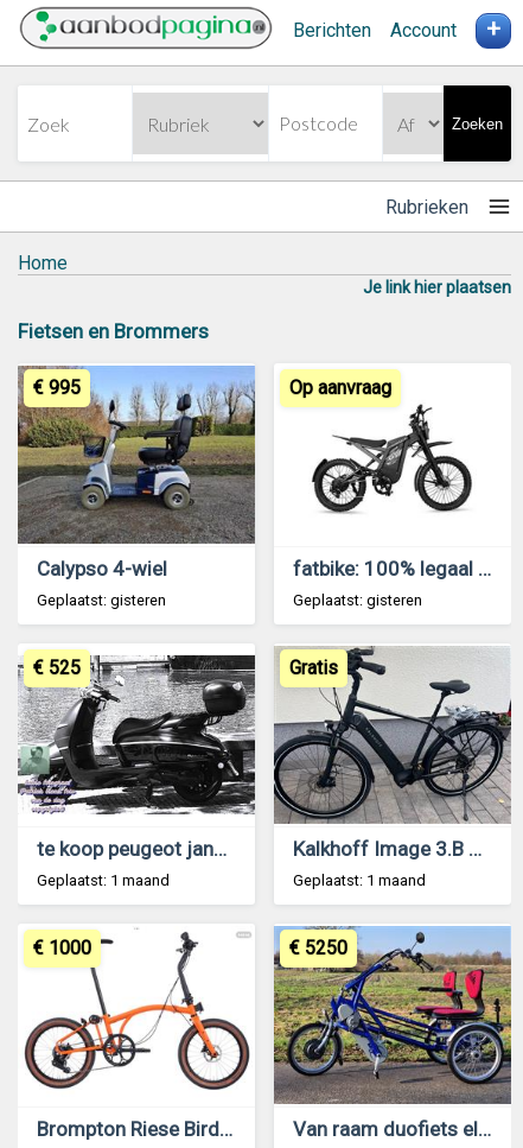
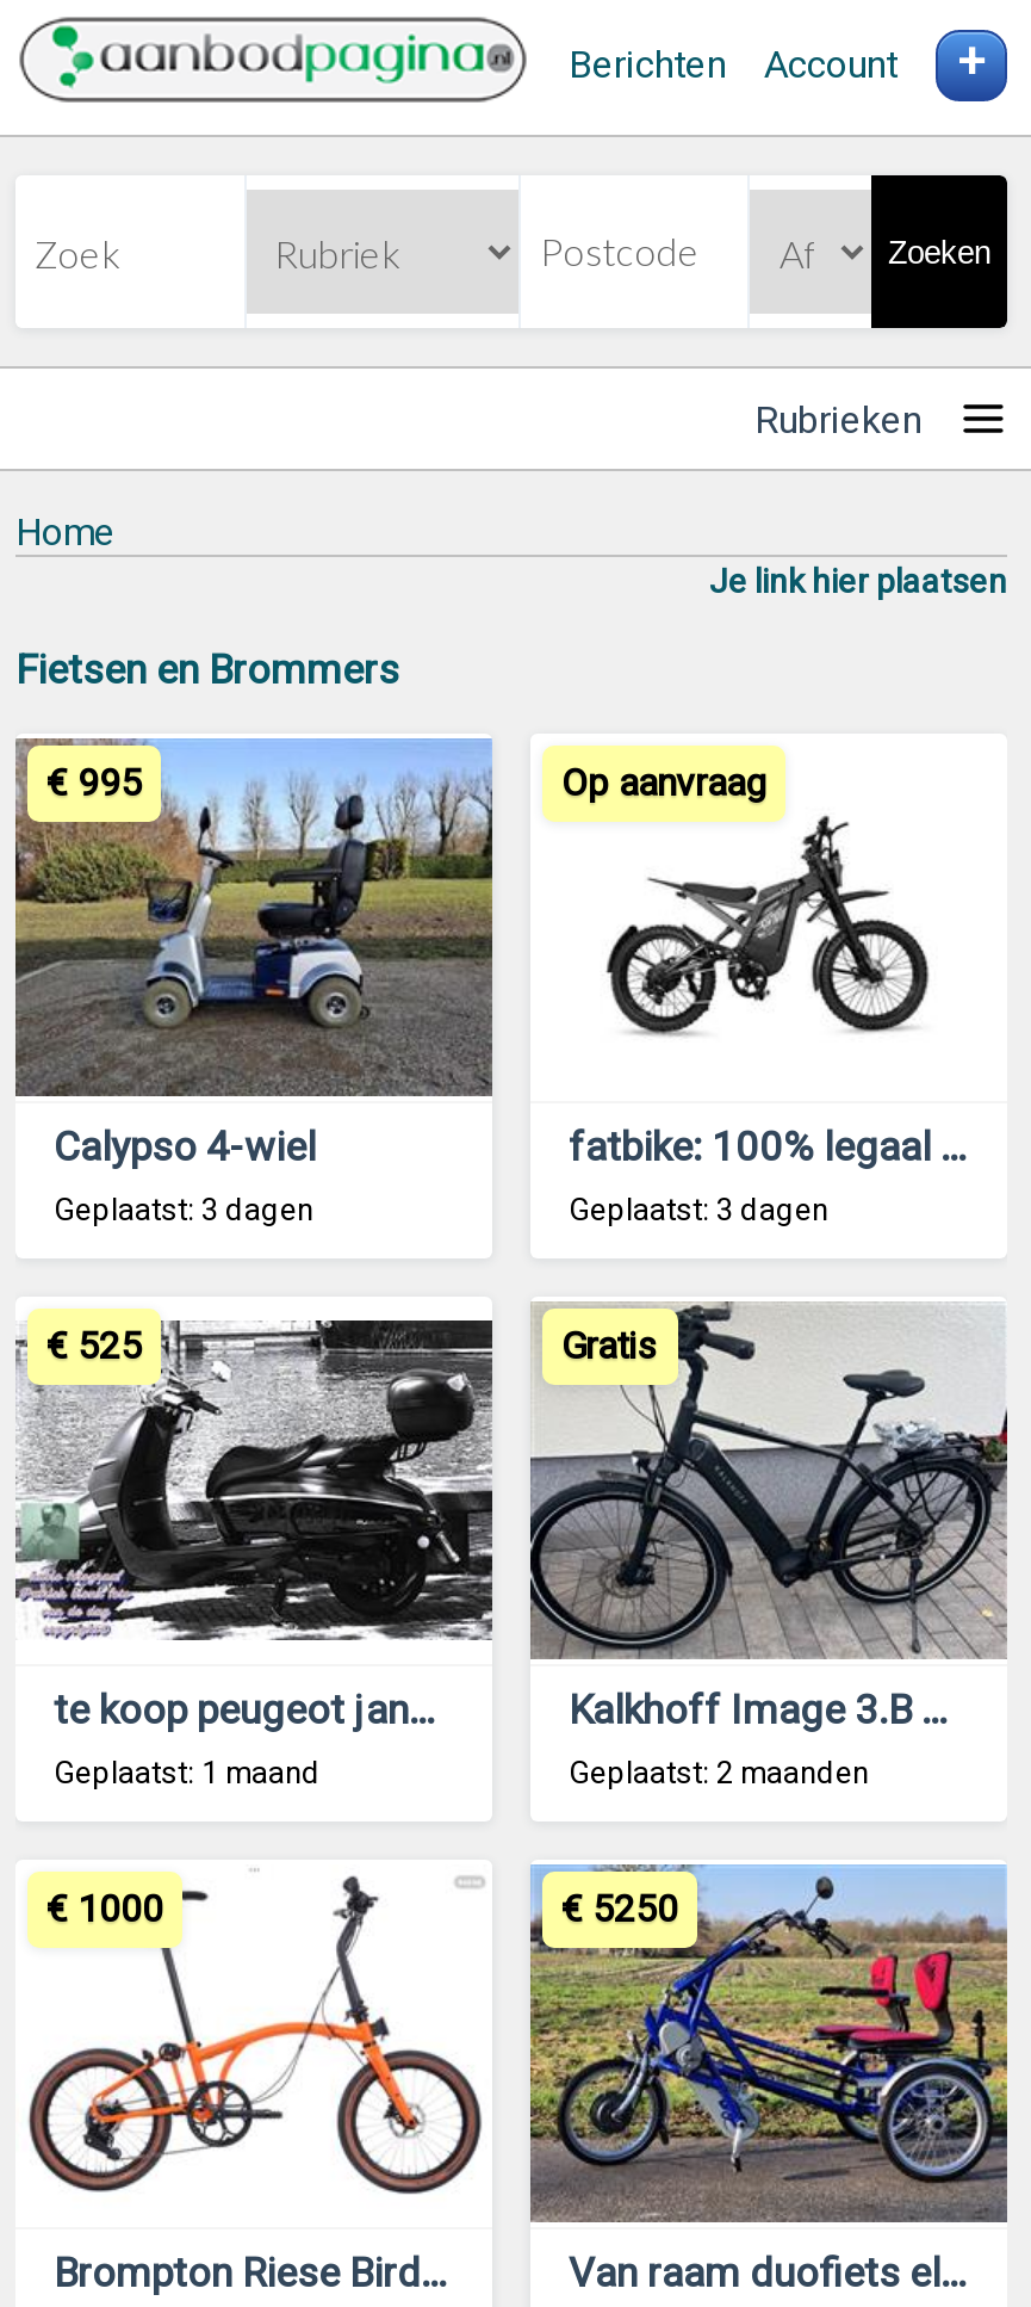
- Geplaatst: gisteren
+ Geplaatst: 3 dagen

- Geplaatst: gisteren
+ Geplaatst: 3 dagen

- Geplaatst: 1 maand
+ Geplaatst: 2 maanden
